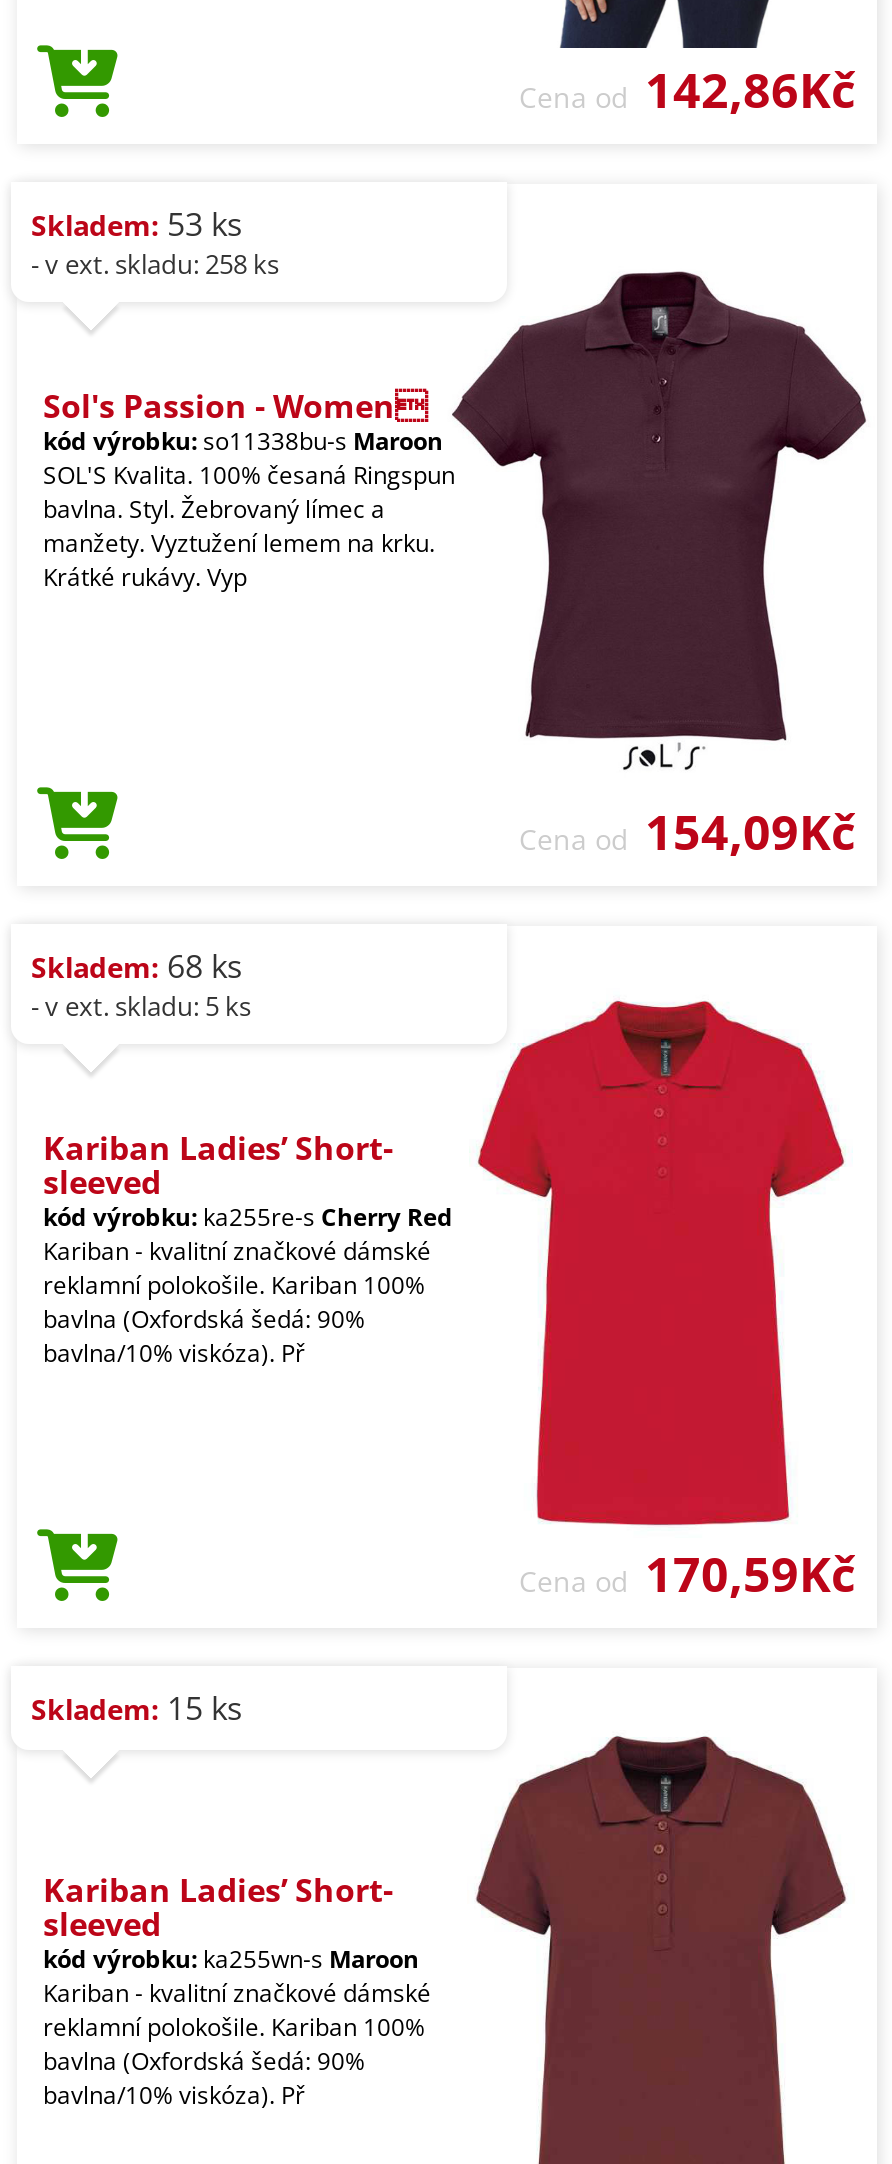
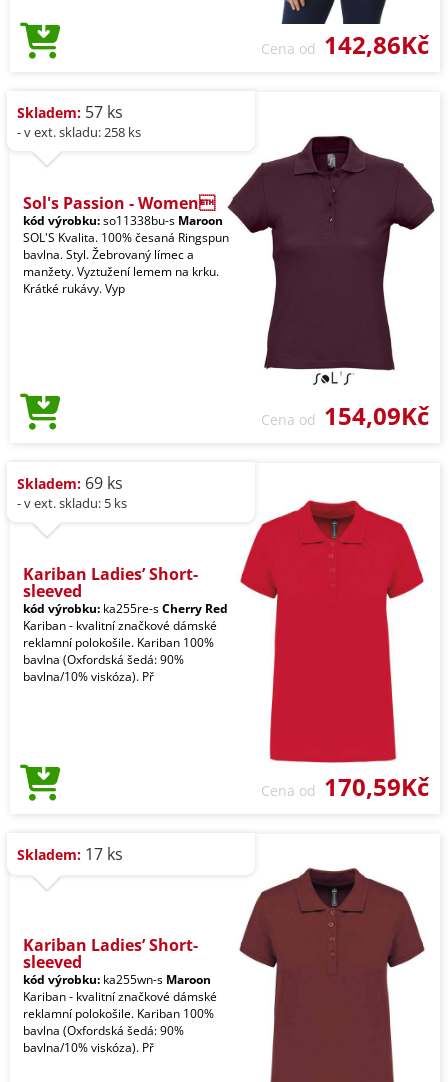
- Skladem: 53 ks
+ Skladem: 57 ks

- Skladem: 68 ks
+ Skladem: 69 ks

- Skladem: 15 ks
+ Skladem: 17 ks
